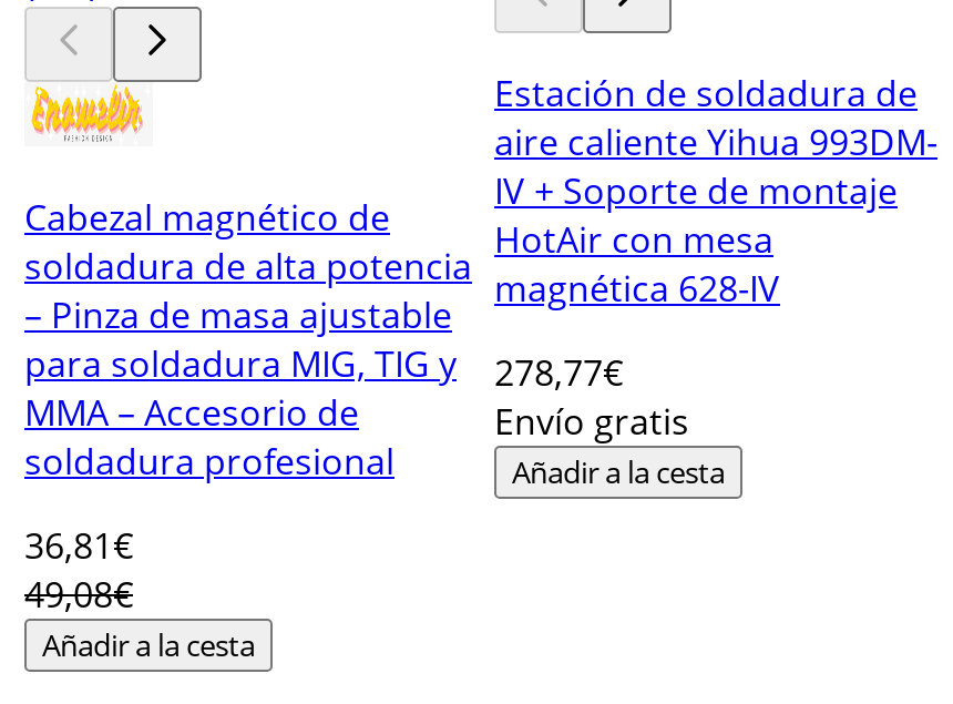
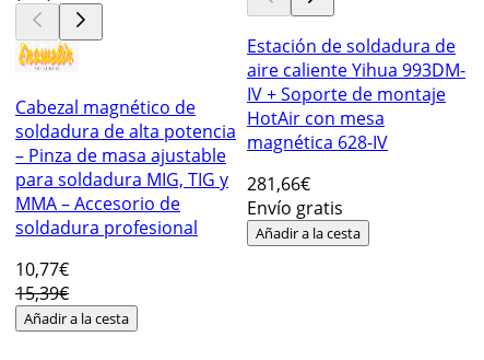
- para soldadura MIG, TIG y 278,77€
+ para soldadura MIG, TIG y 281,66€

- 36,81€
+ 10,77€

- 49,08€
+ 15,39€
